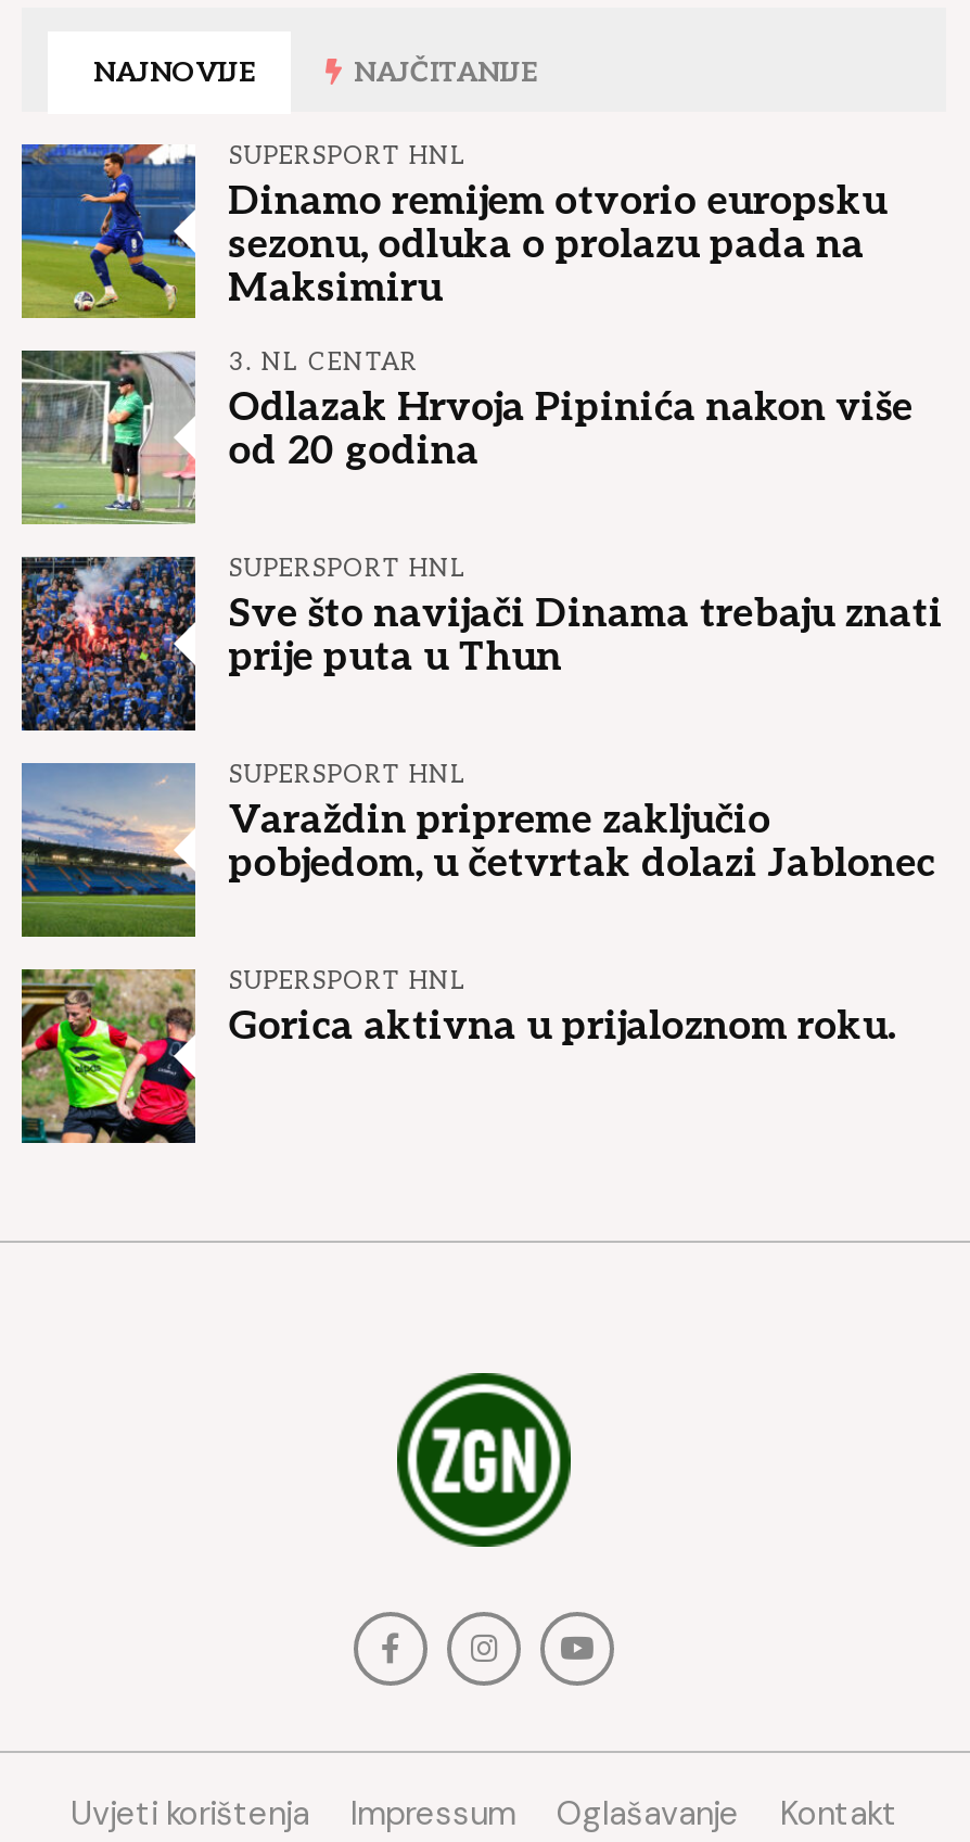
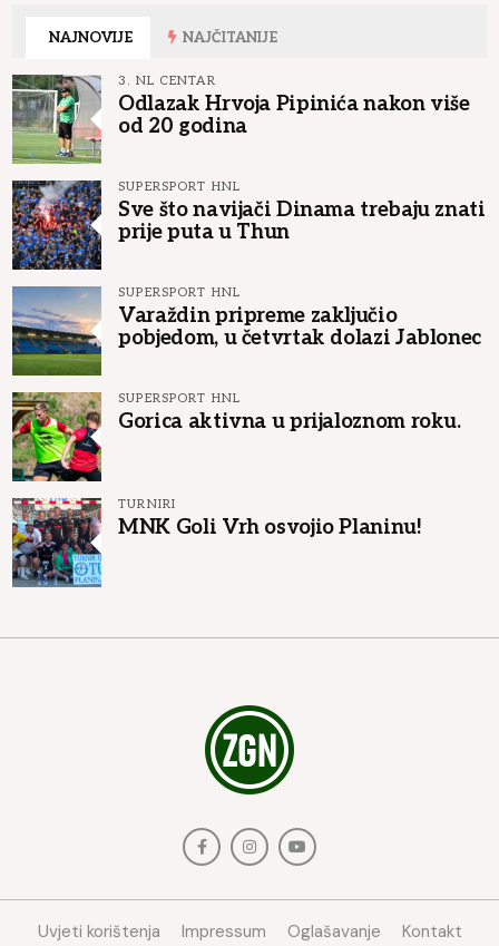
- [image]
- SUPERSPORT HNL
- Dinamo remijem otvorio europsku
- sezonu, odluka o prolazu pada na
- Maksimiru

moved up: [image] | 3. NL CENTAR | Odlazak Hrvoja Pipinića nakon više | ... | SUPERSPORT HNL | Gorica aktivna u prijaloznom roku.

moved up: [image]

+ [image]
+ TURNIRI
+ MNK Goli Vrh osvojio Planinu!
